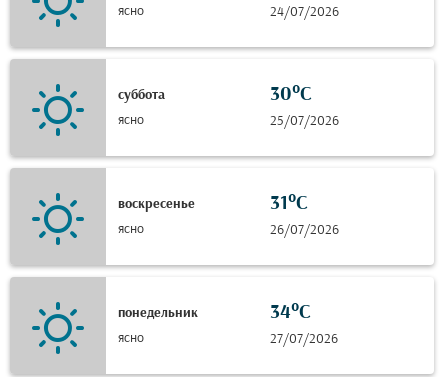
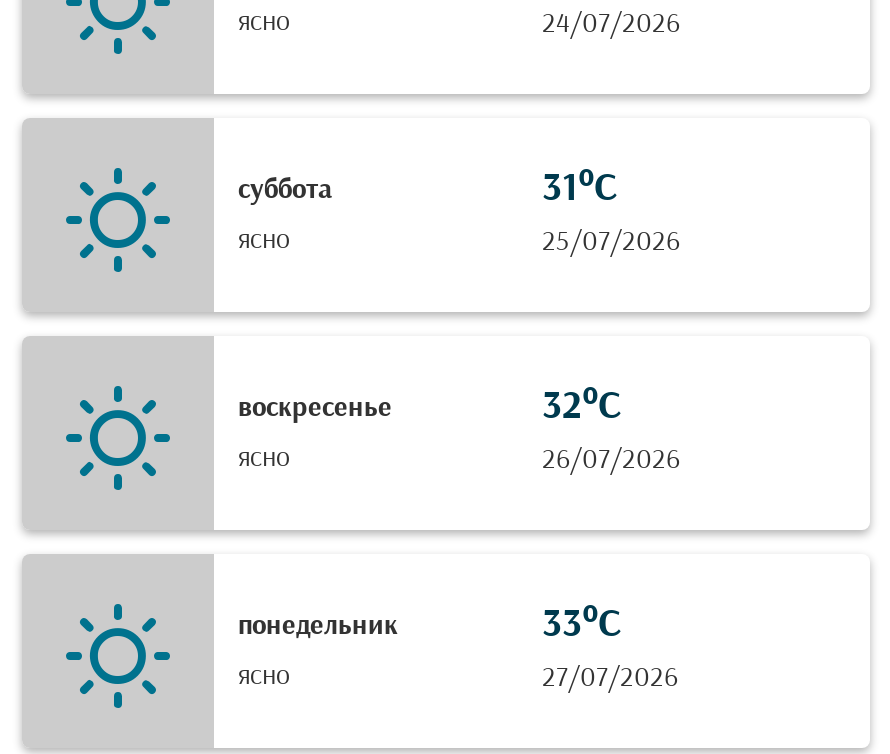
- 30°C
+ 31°C

- 31°C
+ 32°C

- 34°C
+ 33°C
